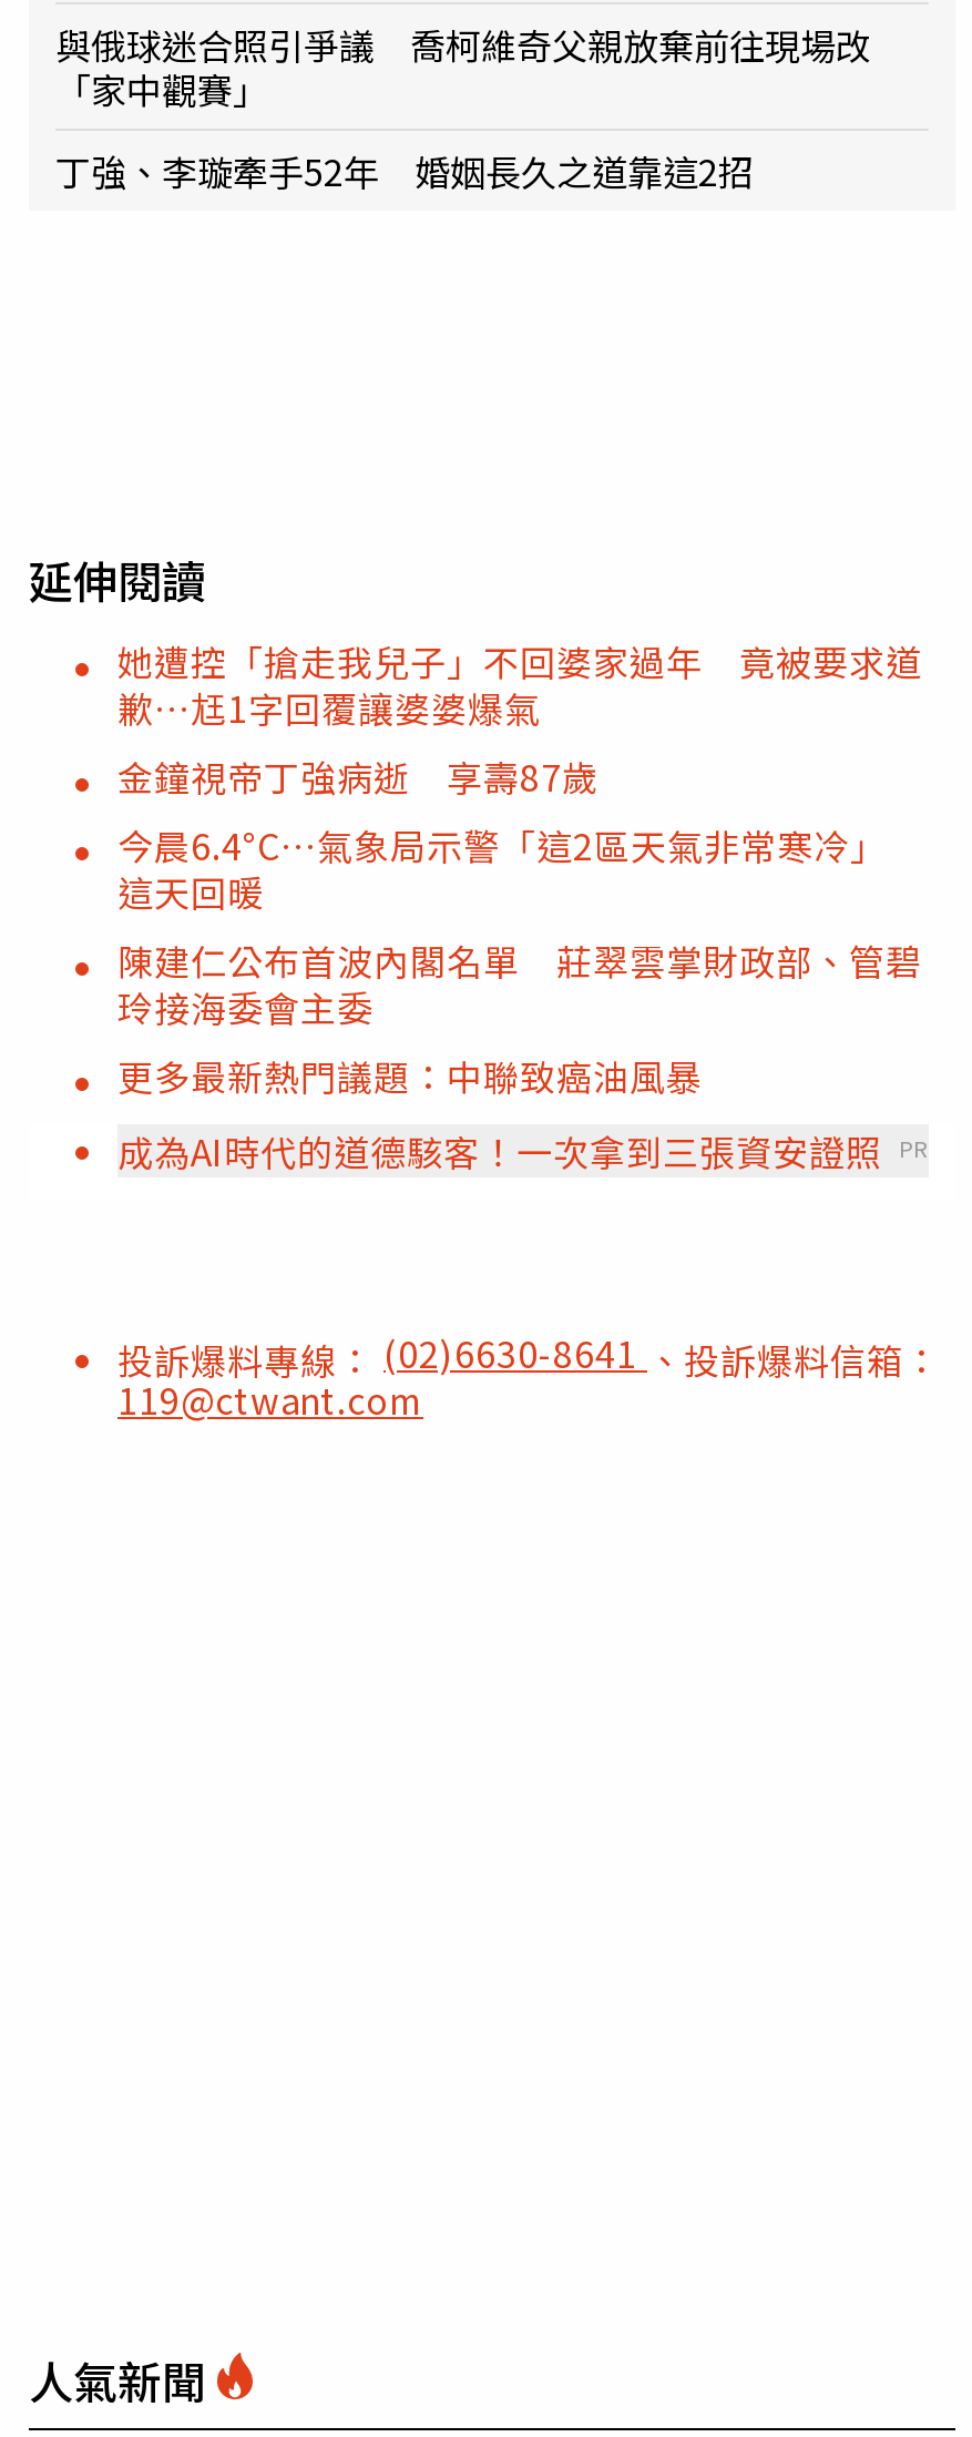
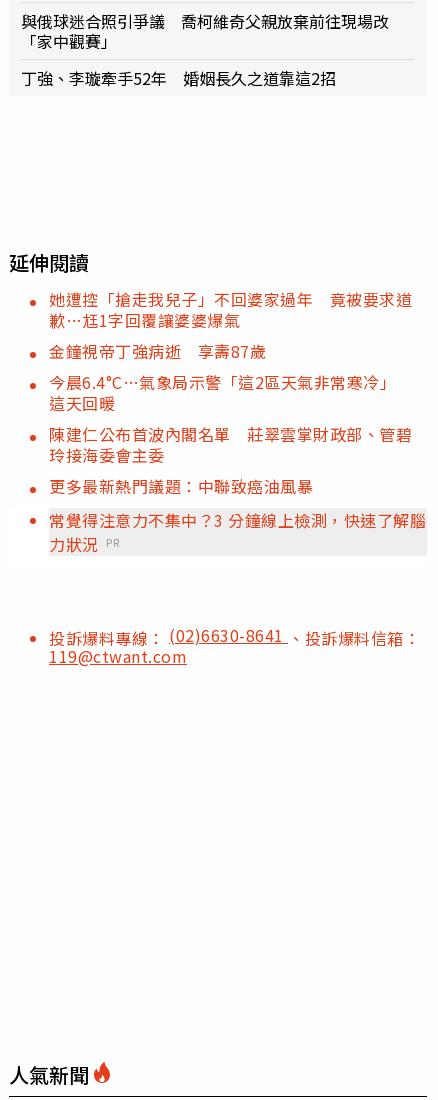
- 成為AI時代的道德駭客！一次拿到三張資安證照 PR
+ 常覺得注意力不集中？3 分鐘線上檢測，快速了解腦
+ 力狀況 PR

moved down: 投訴爆料專線：(02)6630-8641、投訴爆料信箱： | 119@ctwant.com
